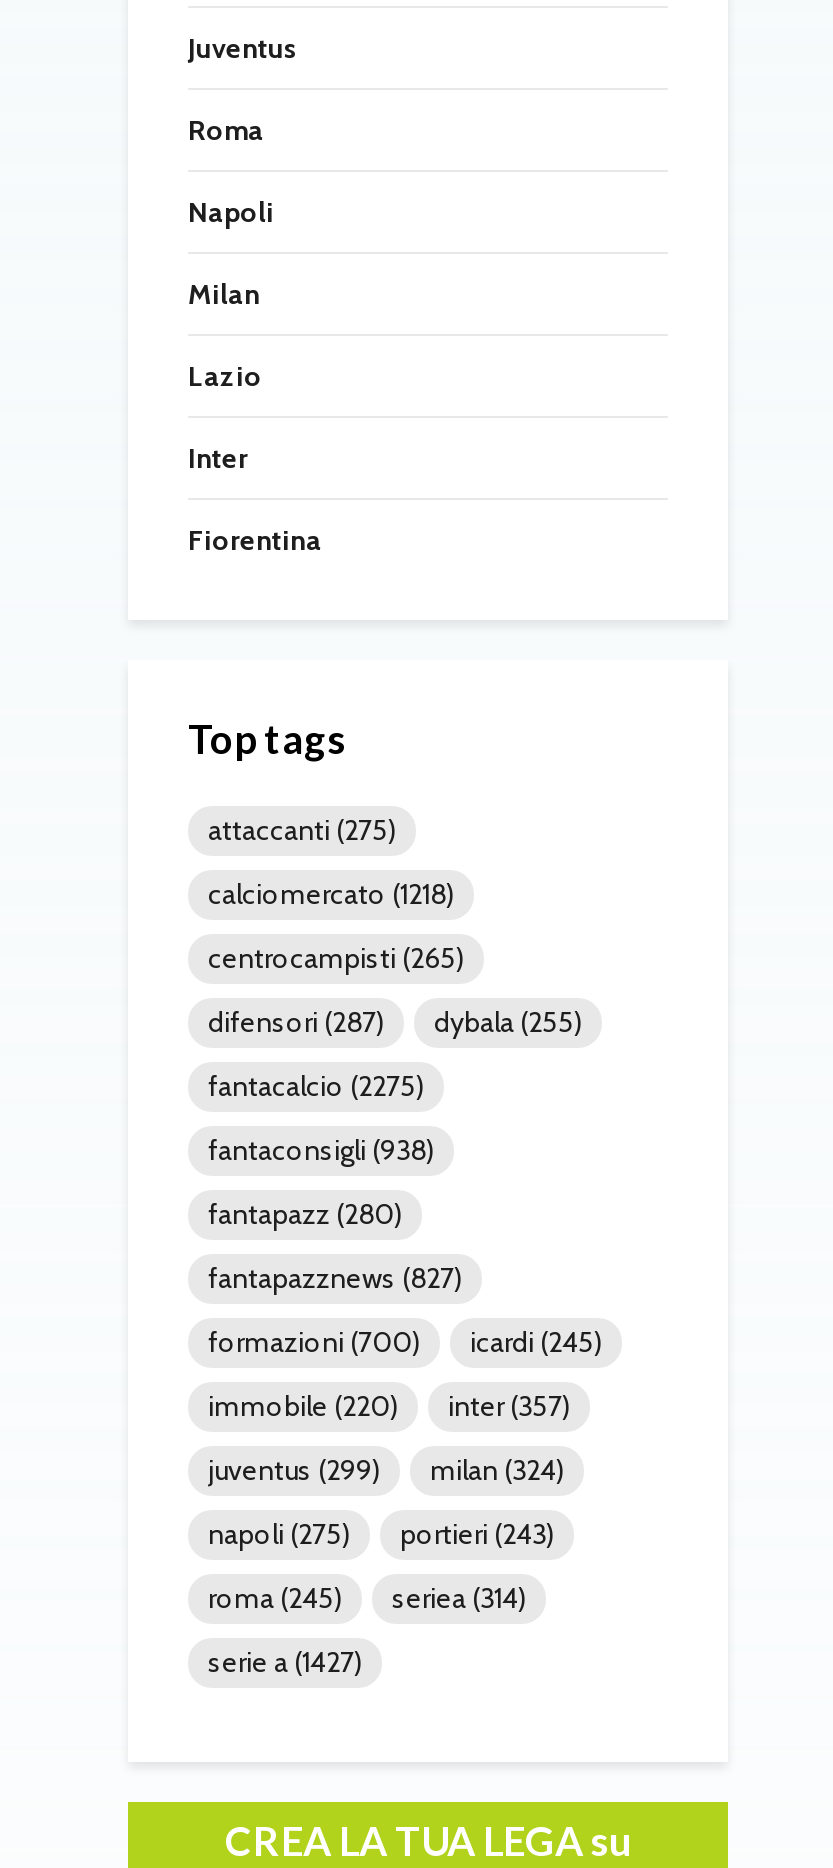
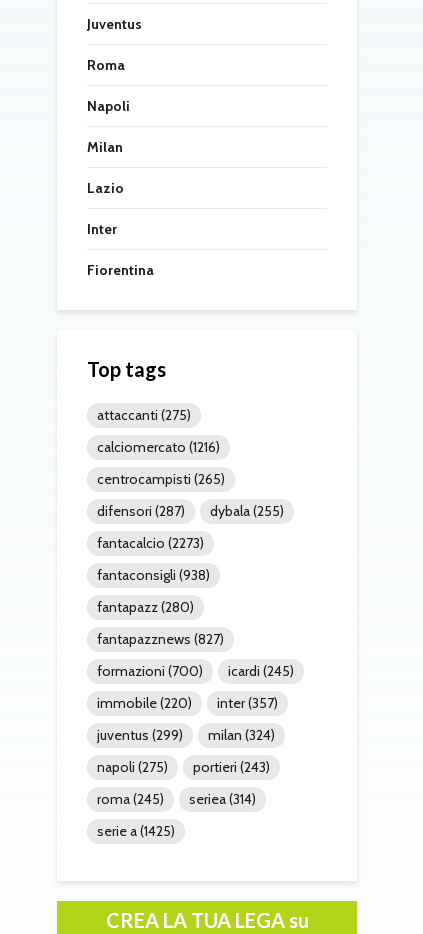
- calciomercato (1218)
+ calciomercato (1216)

- fantacalcio (2275)
+ fantacalcio (2273)

- serie a (1427)
+ serie a (1425)
